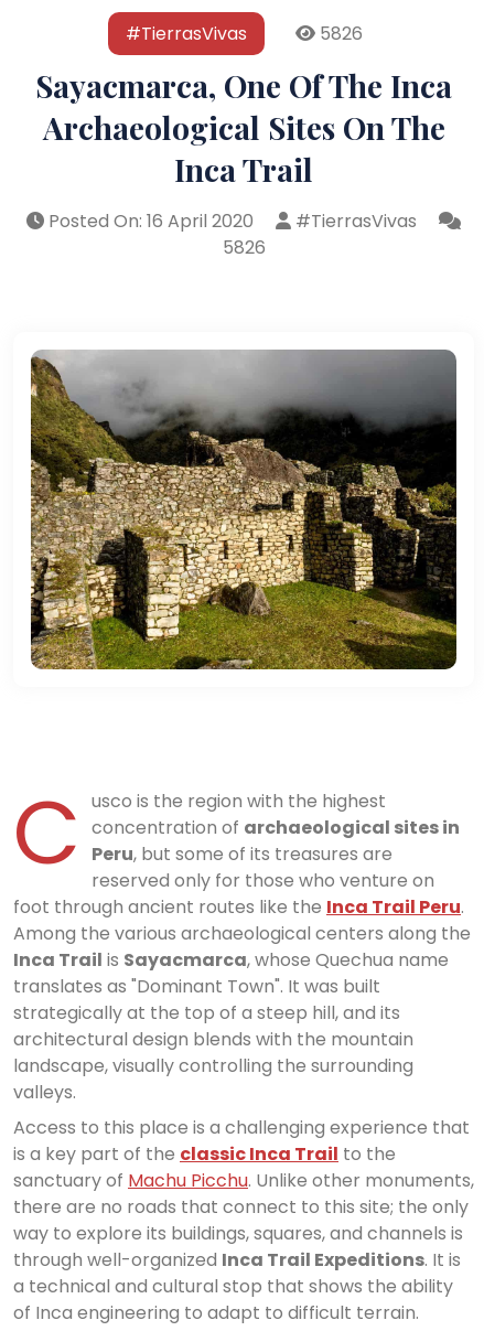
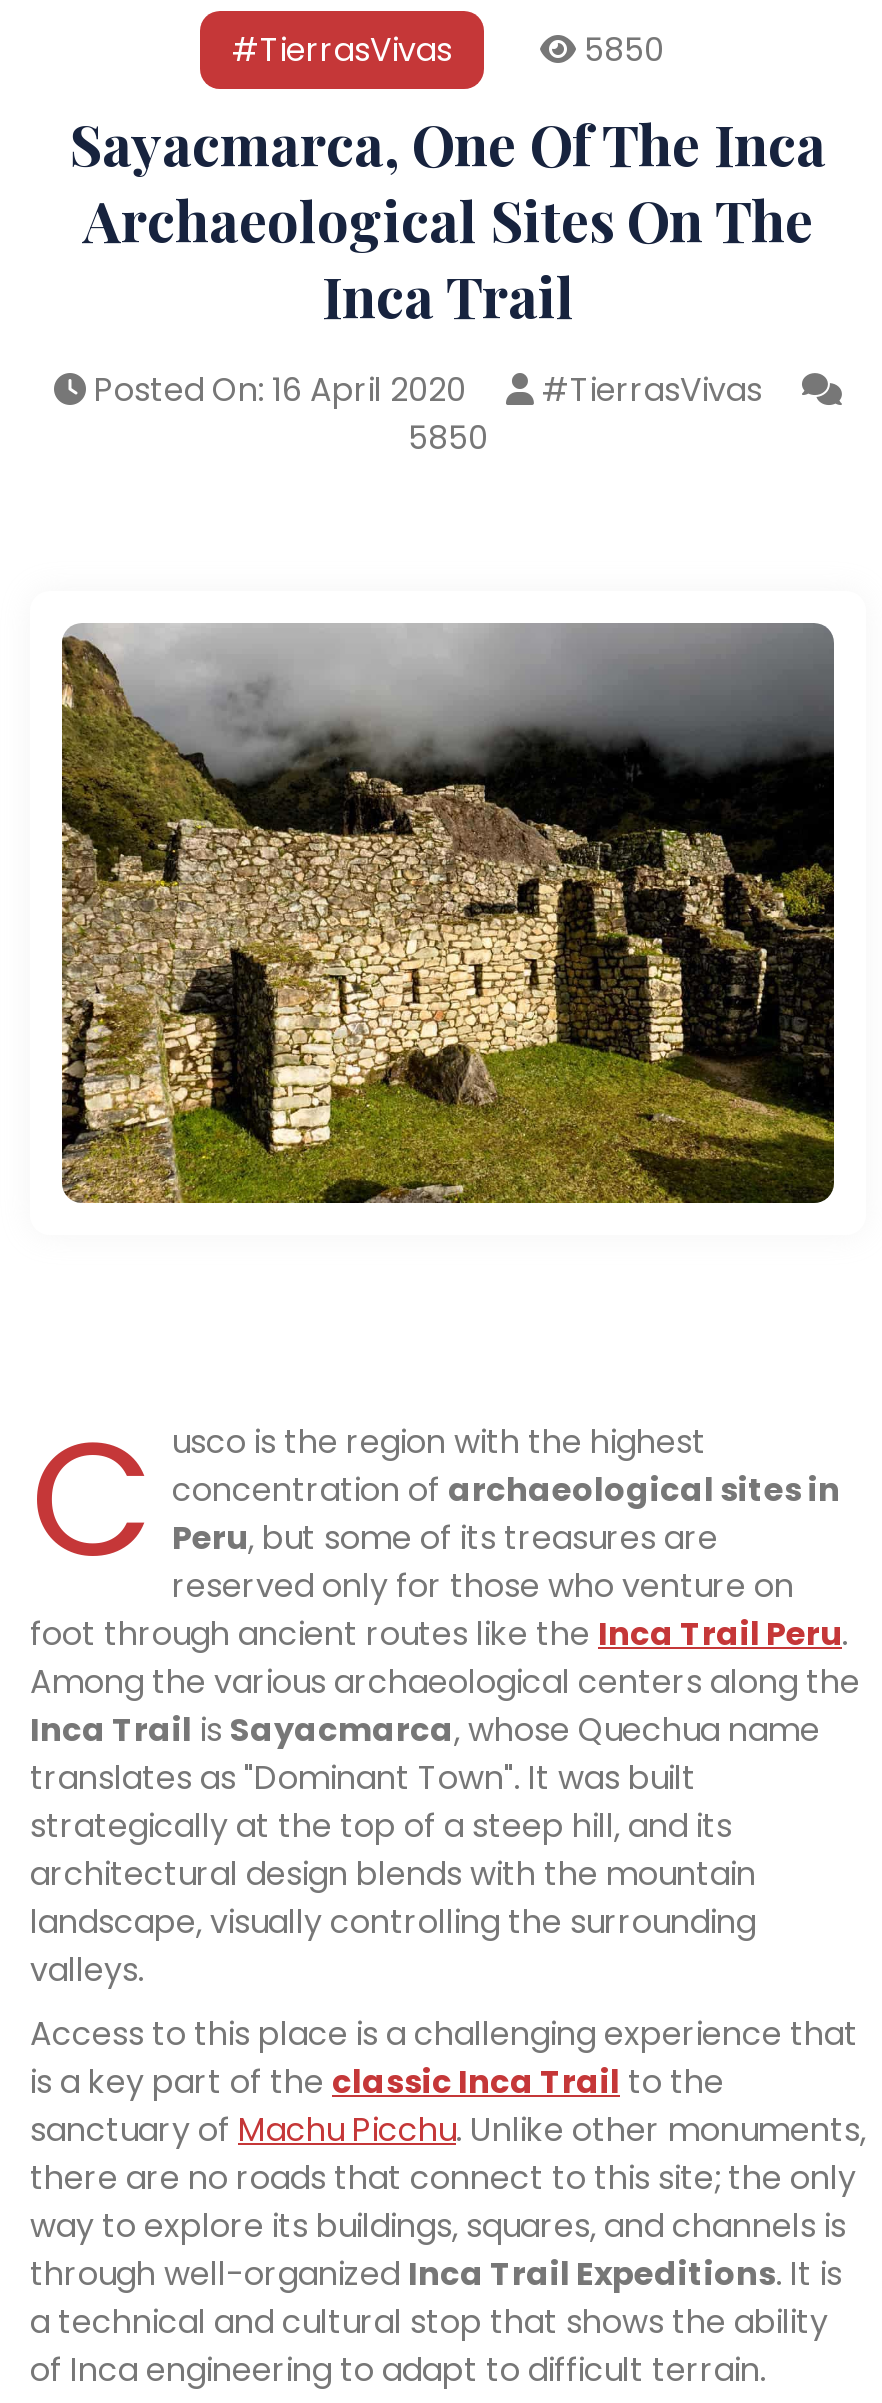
- 5826
+ 5850

- 5826
+ 5850
